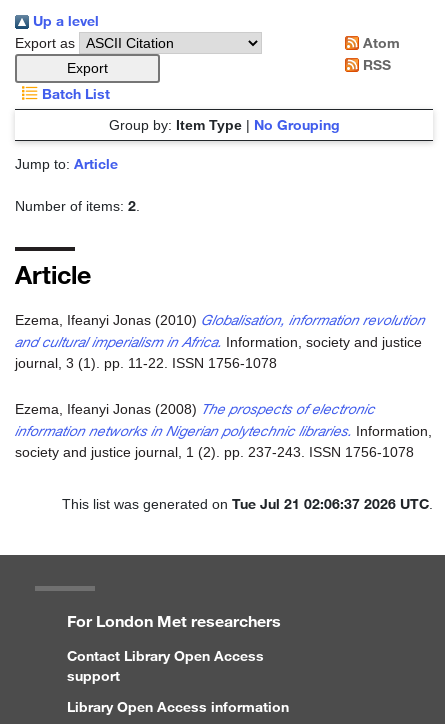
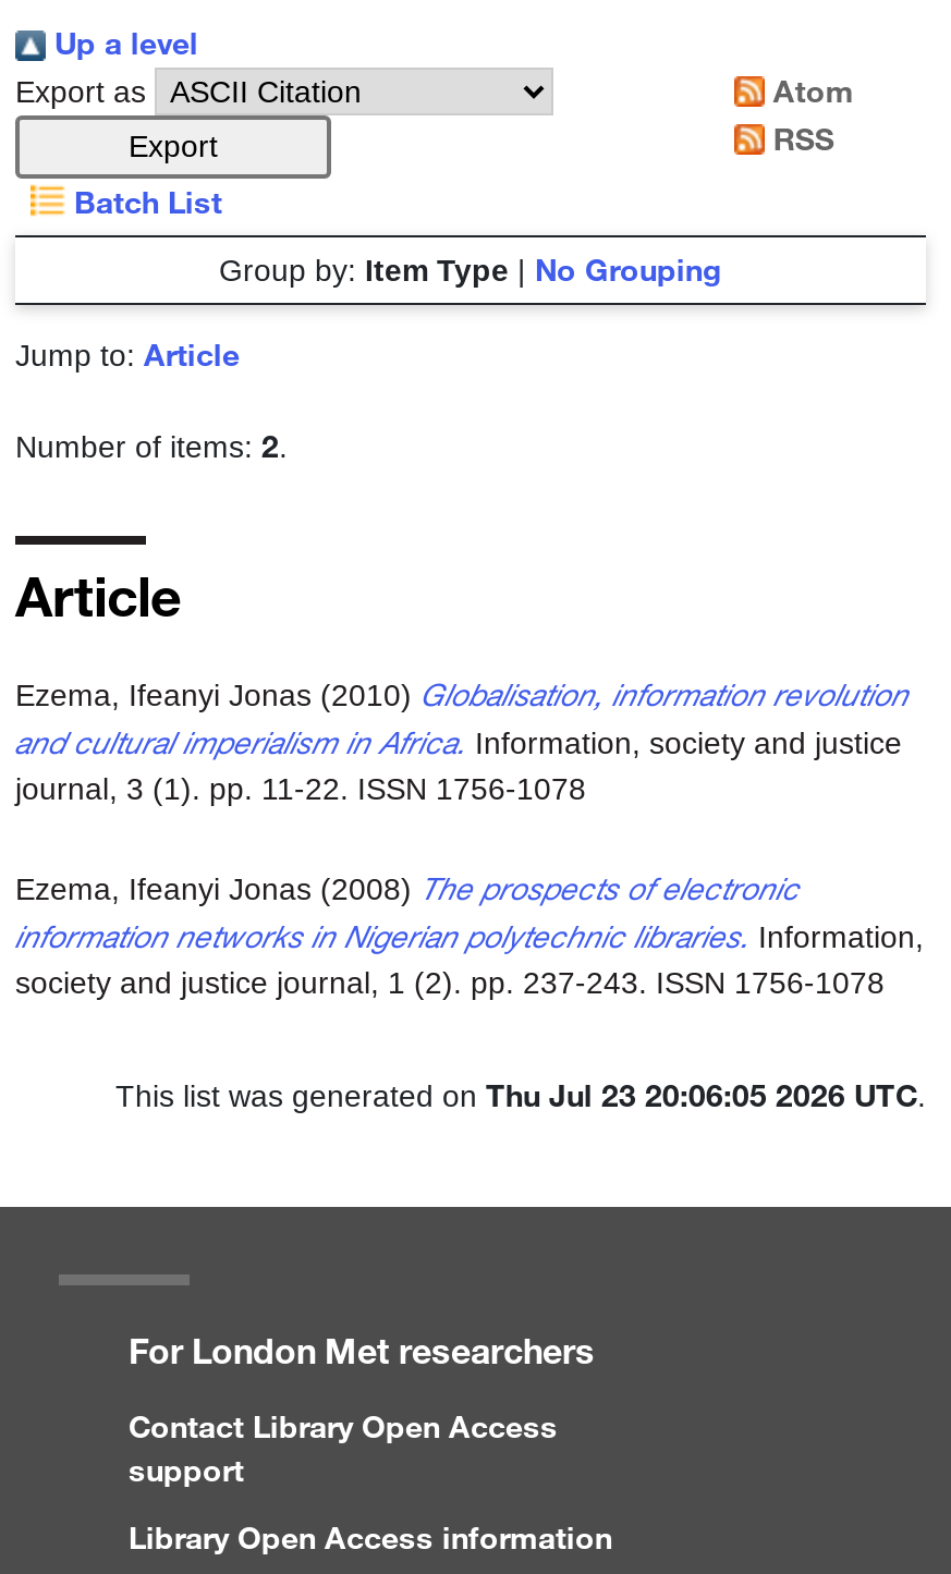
- This list was generated on Tue Jul 21 02:06:37 2026 UTC.
+ This list was generated on Thu Jul 23 20:06:05 2026 UTC.
